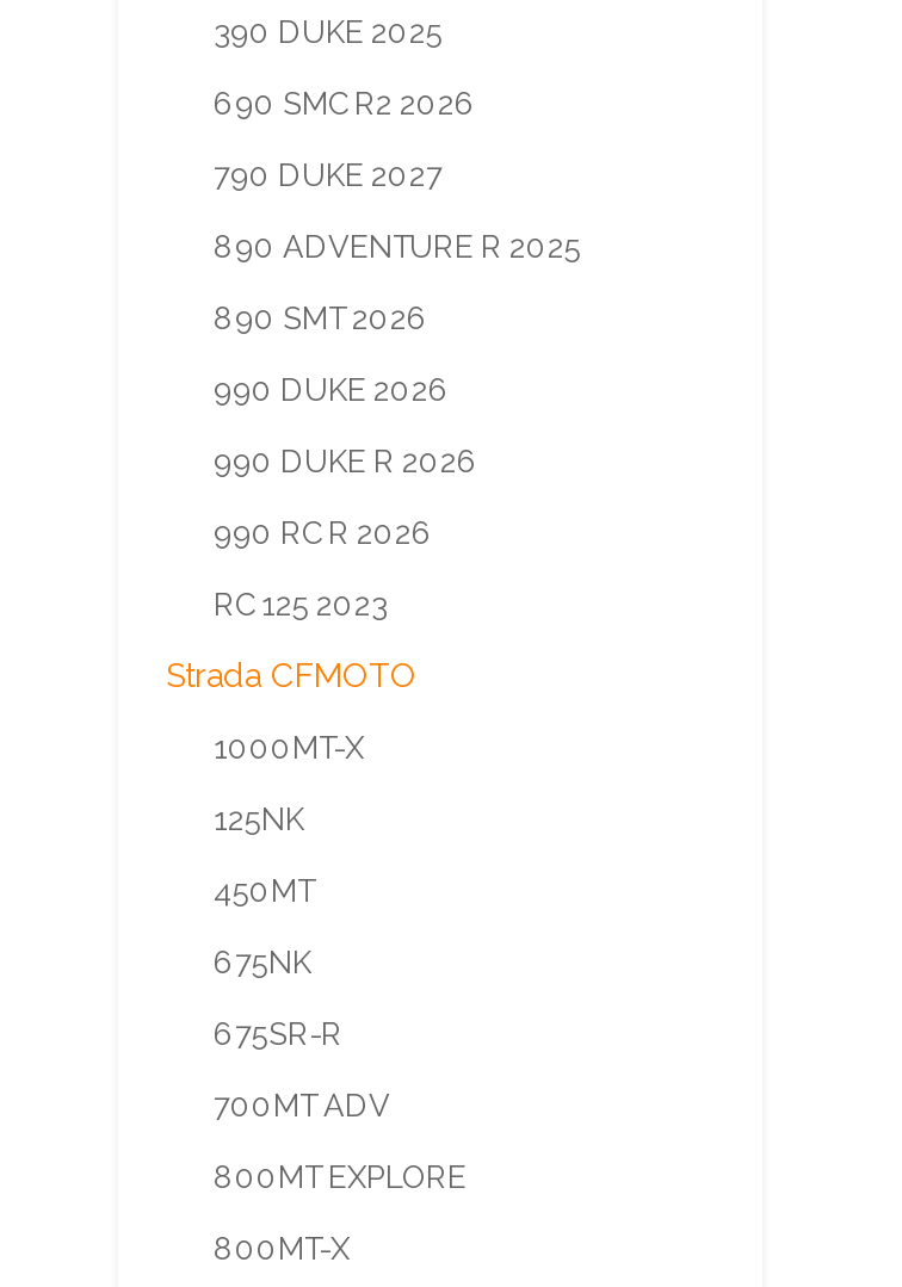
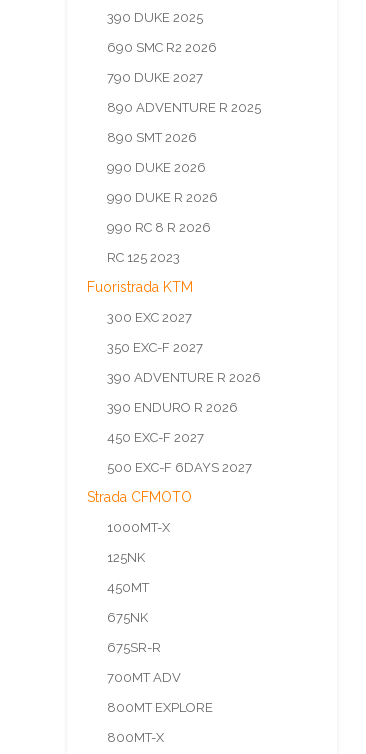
- 990 RC R 2026
+ 990 RC 8 R 2026

+ Fuoristrada KTM
+ 300 EXC 2027
+ 350 EXC-F 2027
+ 390 ADVENTURE R 2026
+ 390 ENDURO R 2026
+ 450 EXC-F 2027
+ 500 EXC-F 6DAYS 2027
